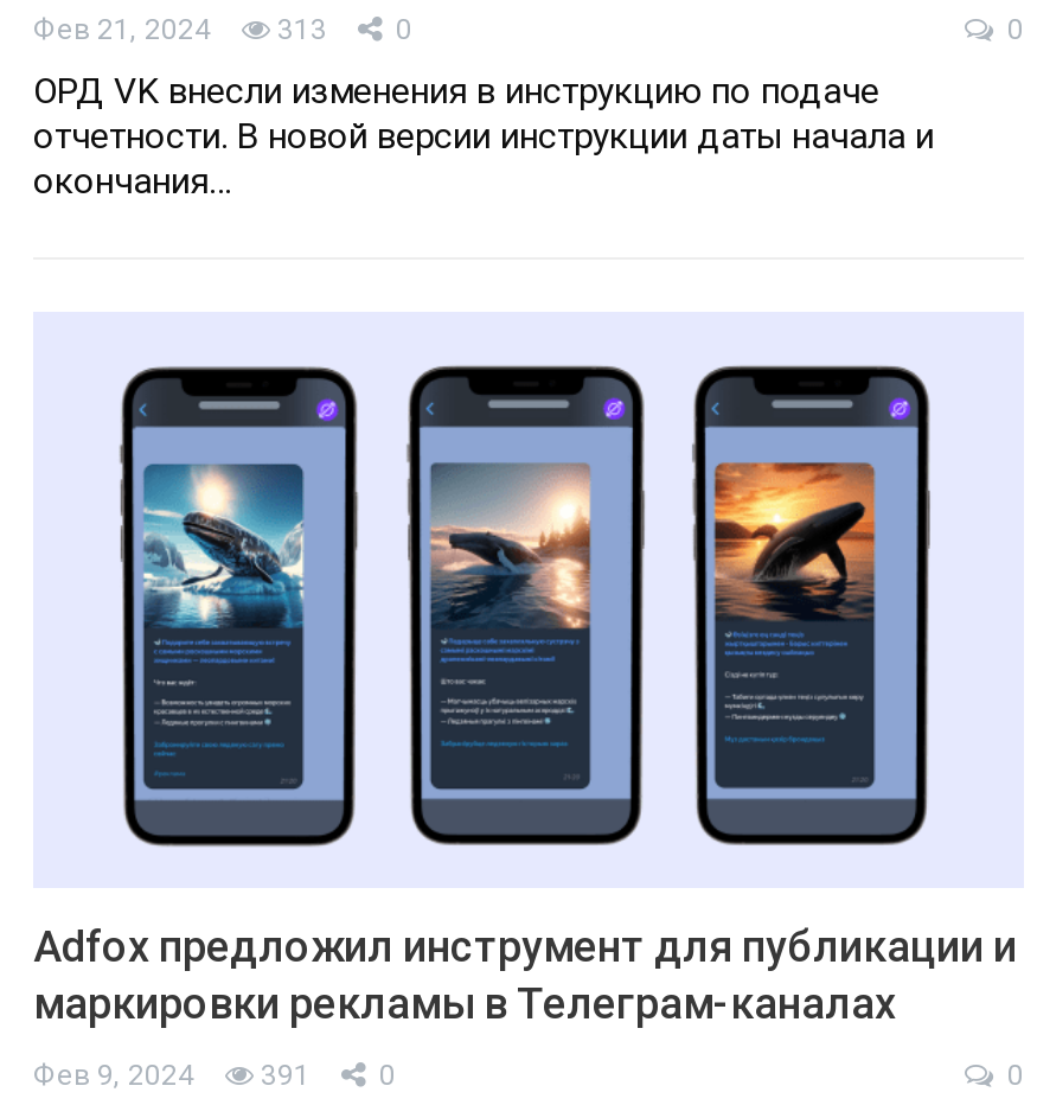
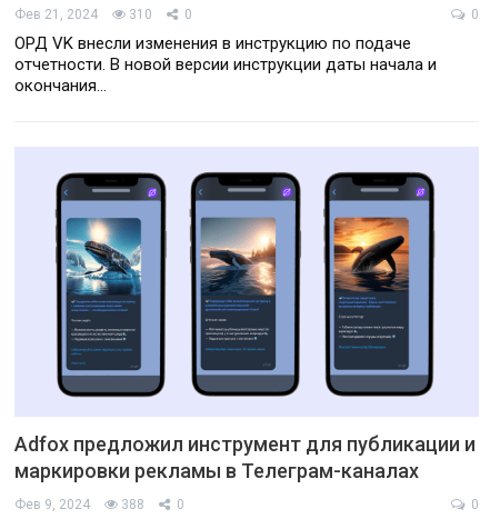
- 313 0
+ 310 0

- Фев 9, 2024 391 0
+ Фев 9, 2024 388 0
